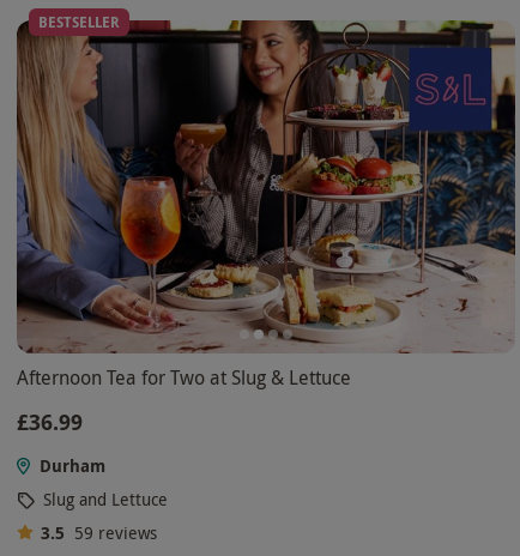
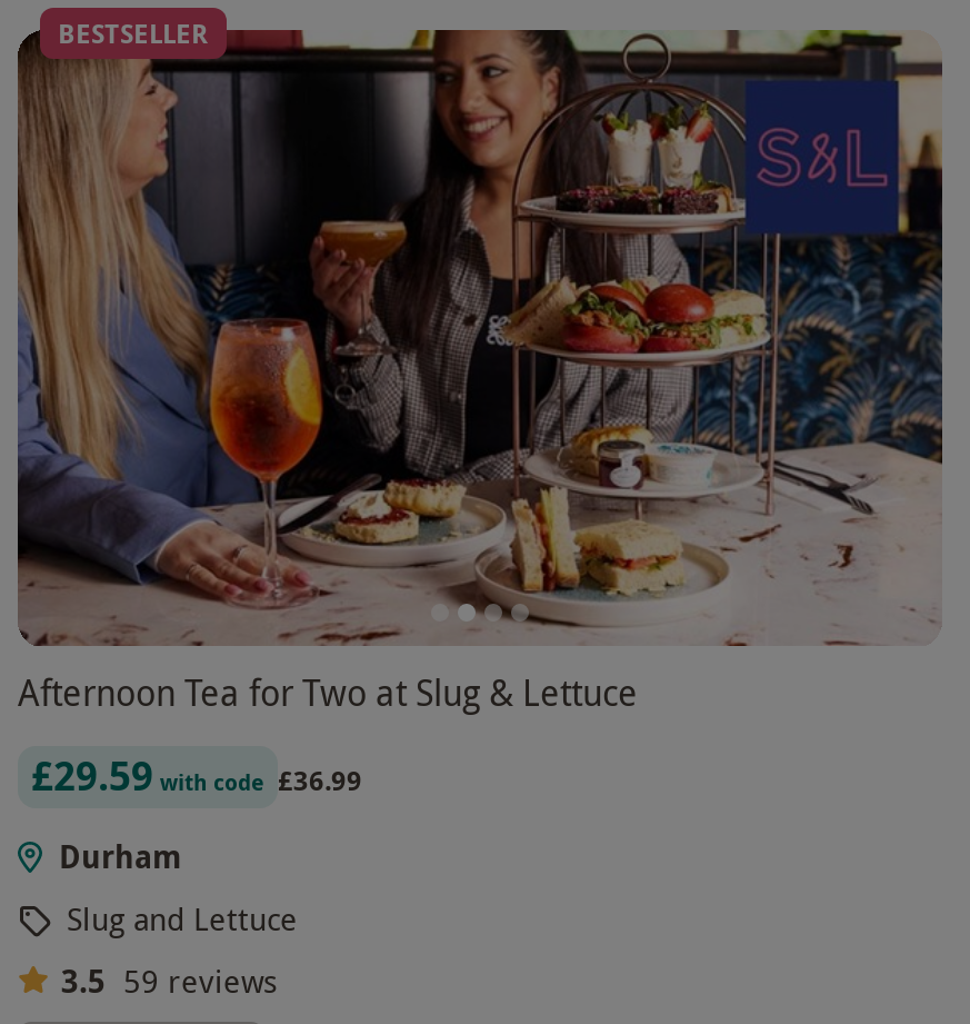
- £36.99
+ £29.59 with code £36.99
